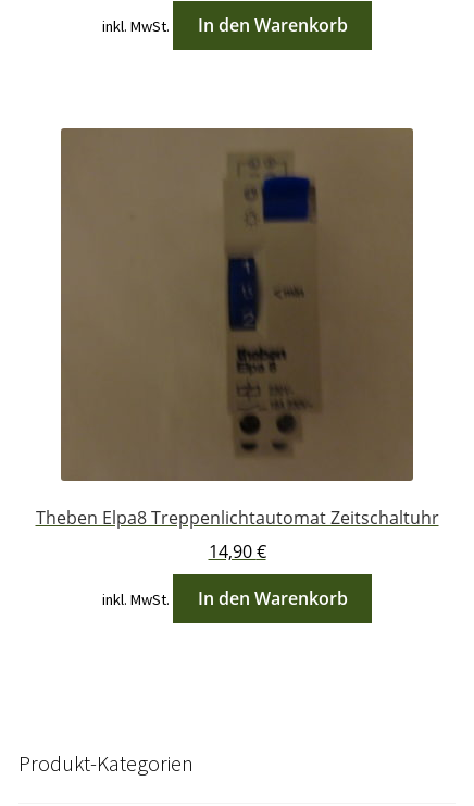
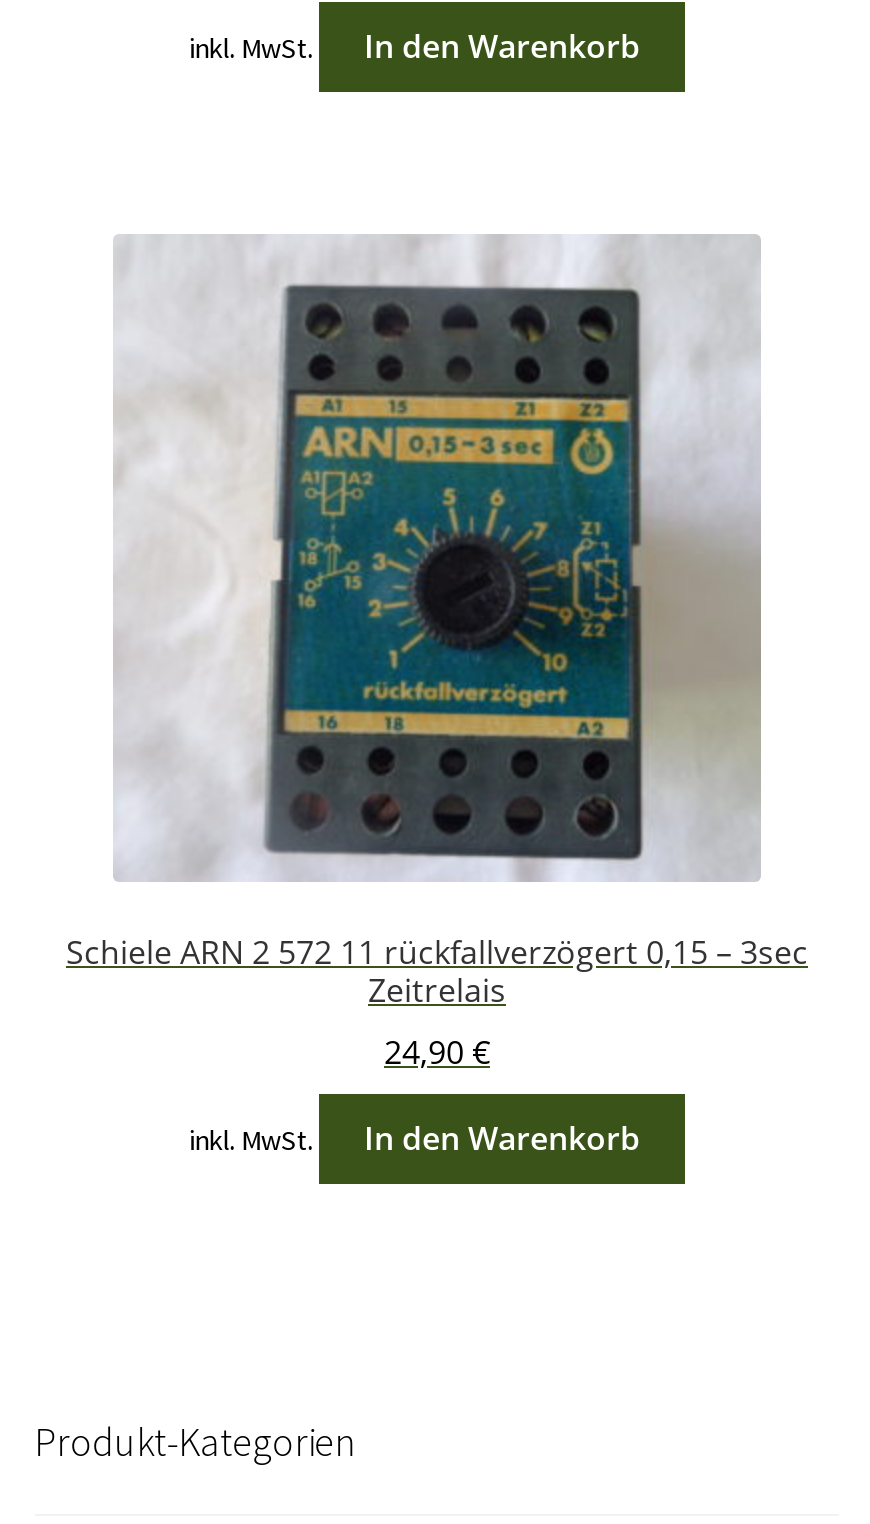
- [image]
- Theben Elpa8 Treppenlichtautomat Zeitschaltuhr
- 14,90 €
+ [image]
+ Schiele ARN 2 572 11 rückfallverzögert 0,15 – 3sec
+ Zeitrelais
+ 24,90 €
